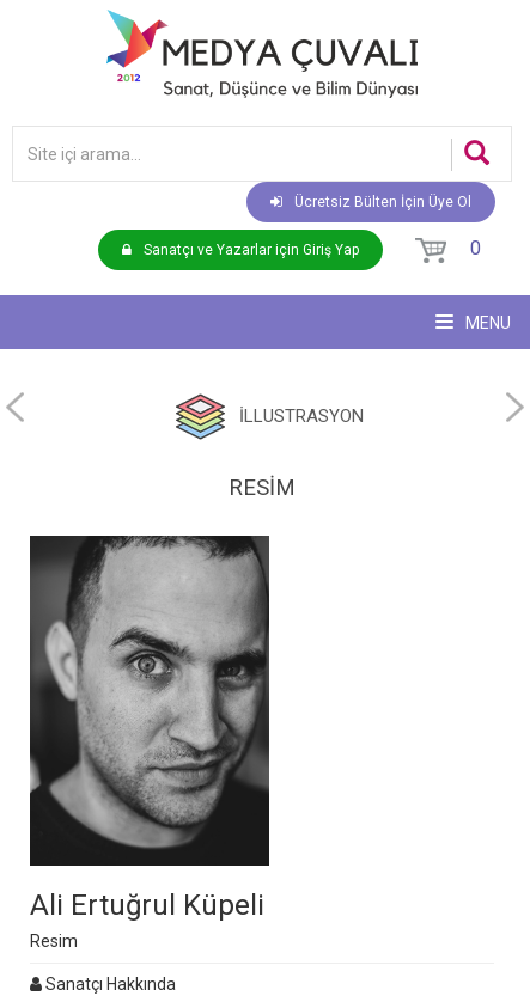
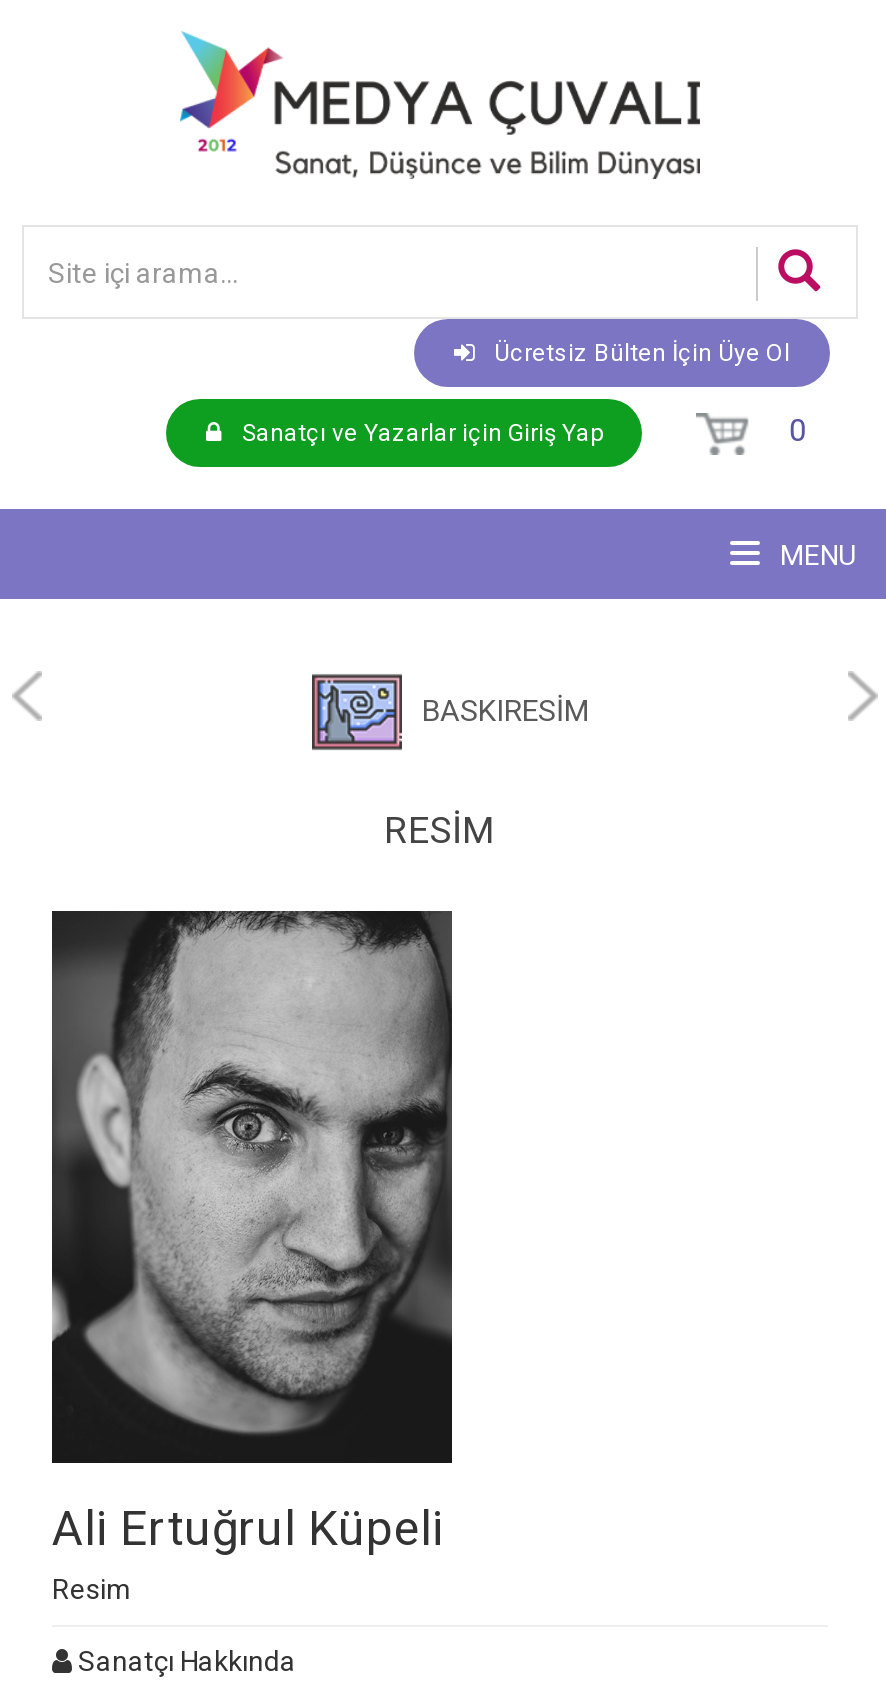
- [image]
- İLLUSTRASYON
+ [image]
+ BASKIRESİM
